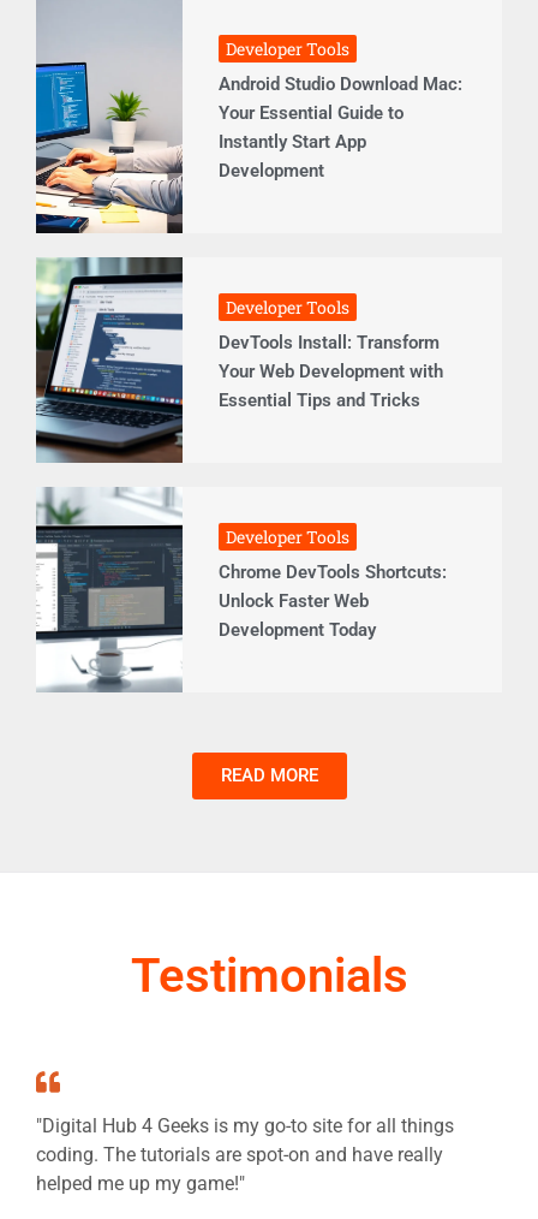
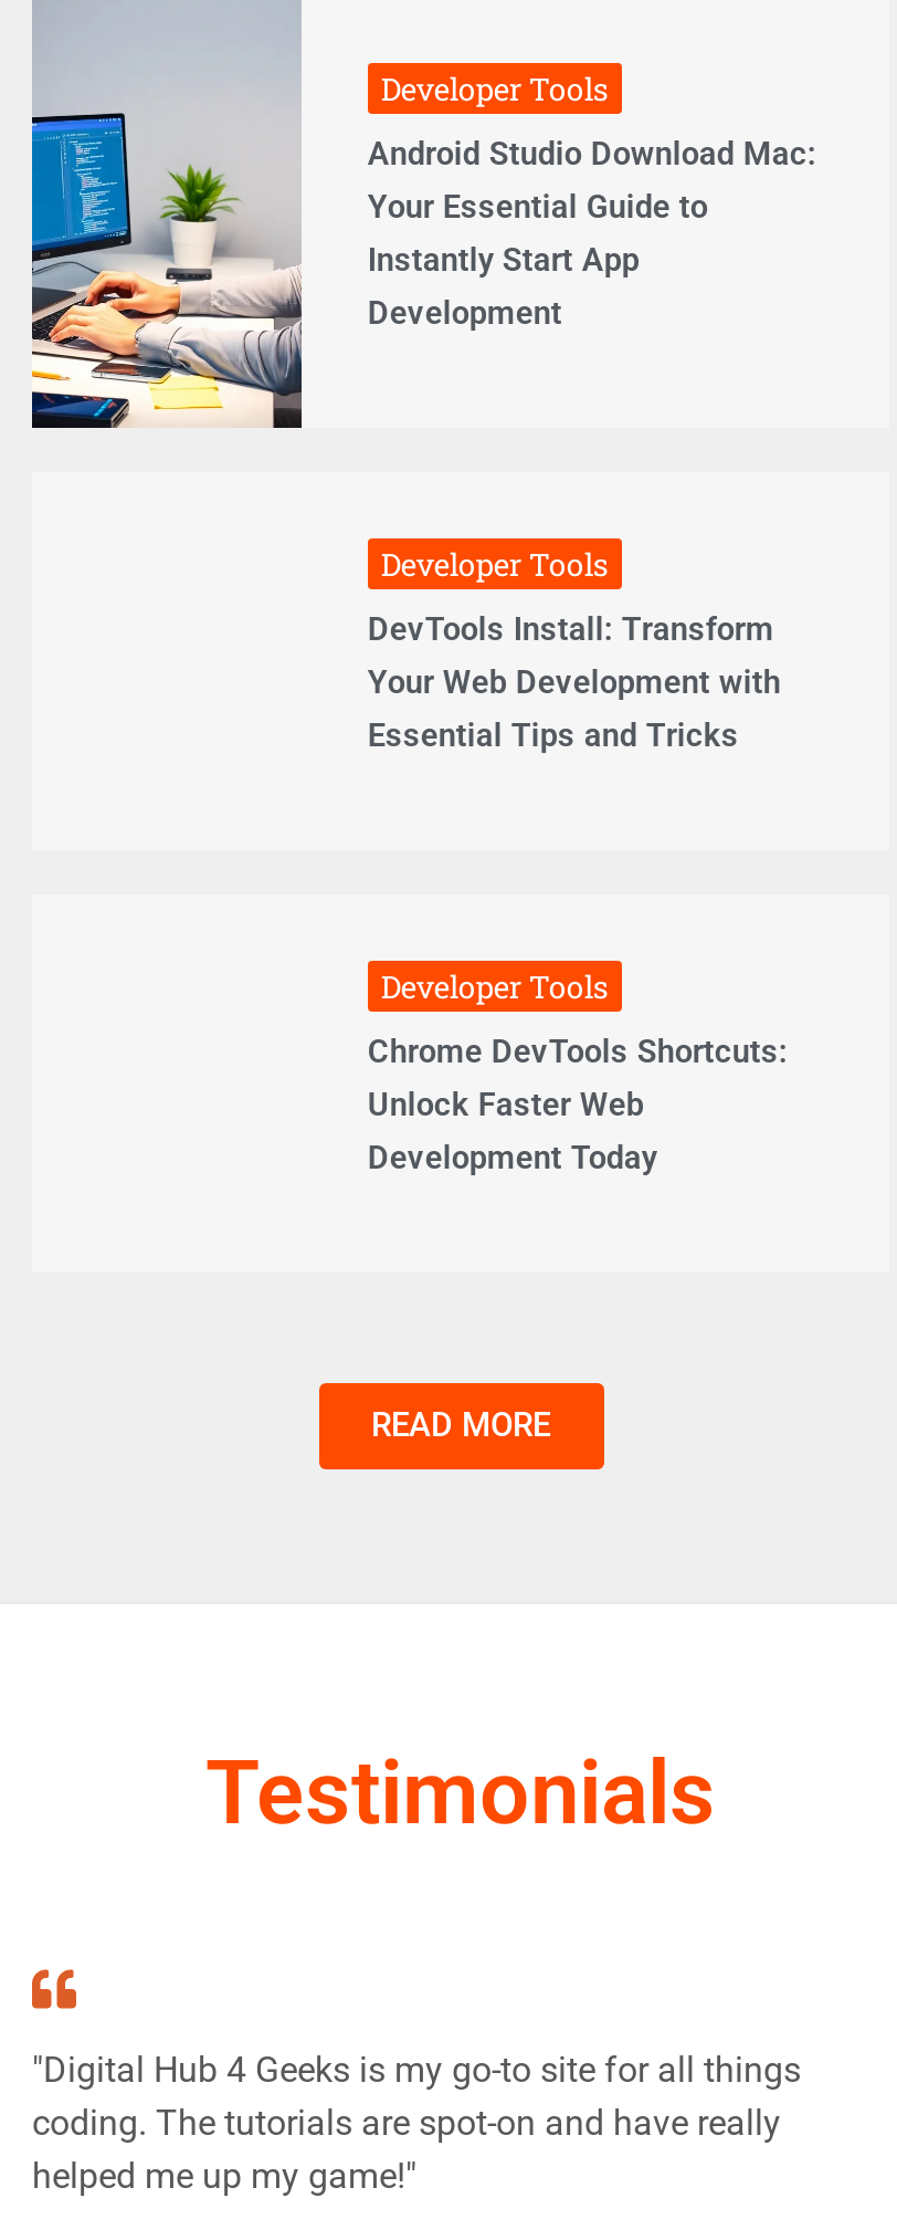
- [image]

- [image]
